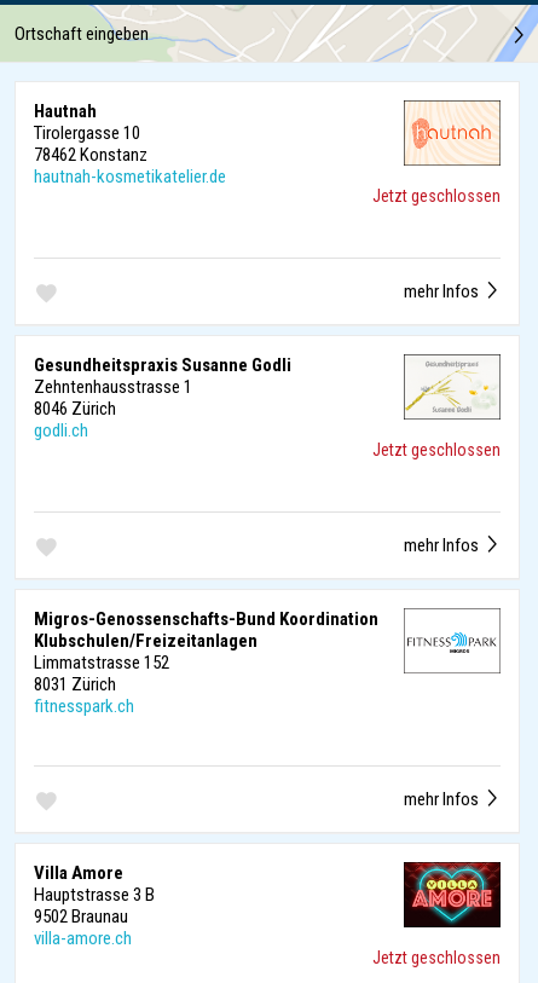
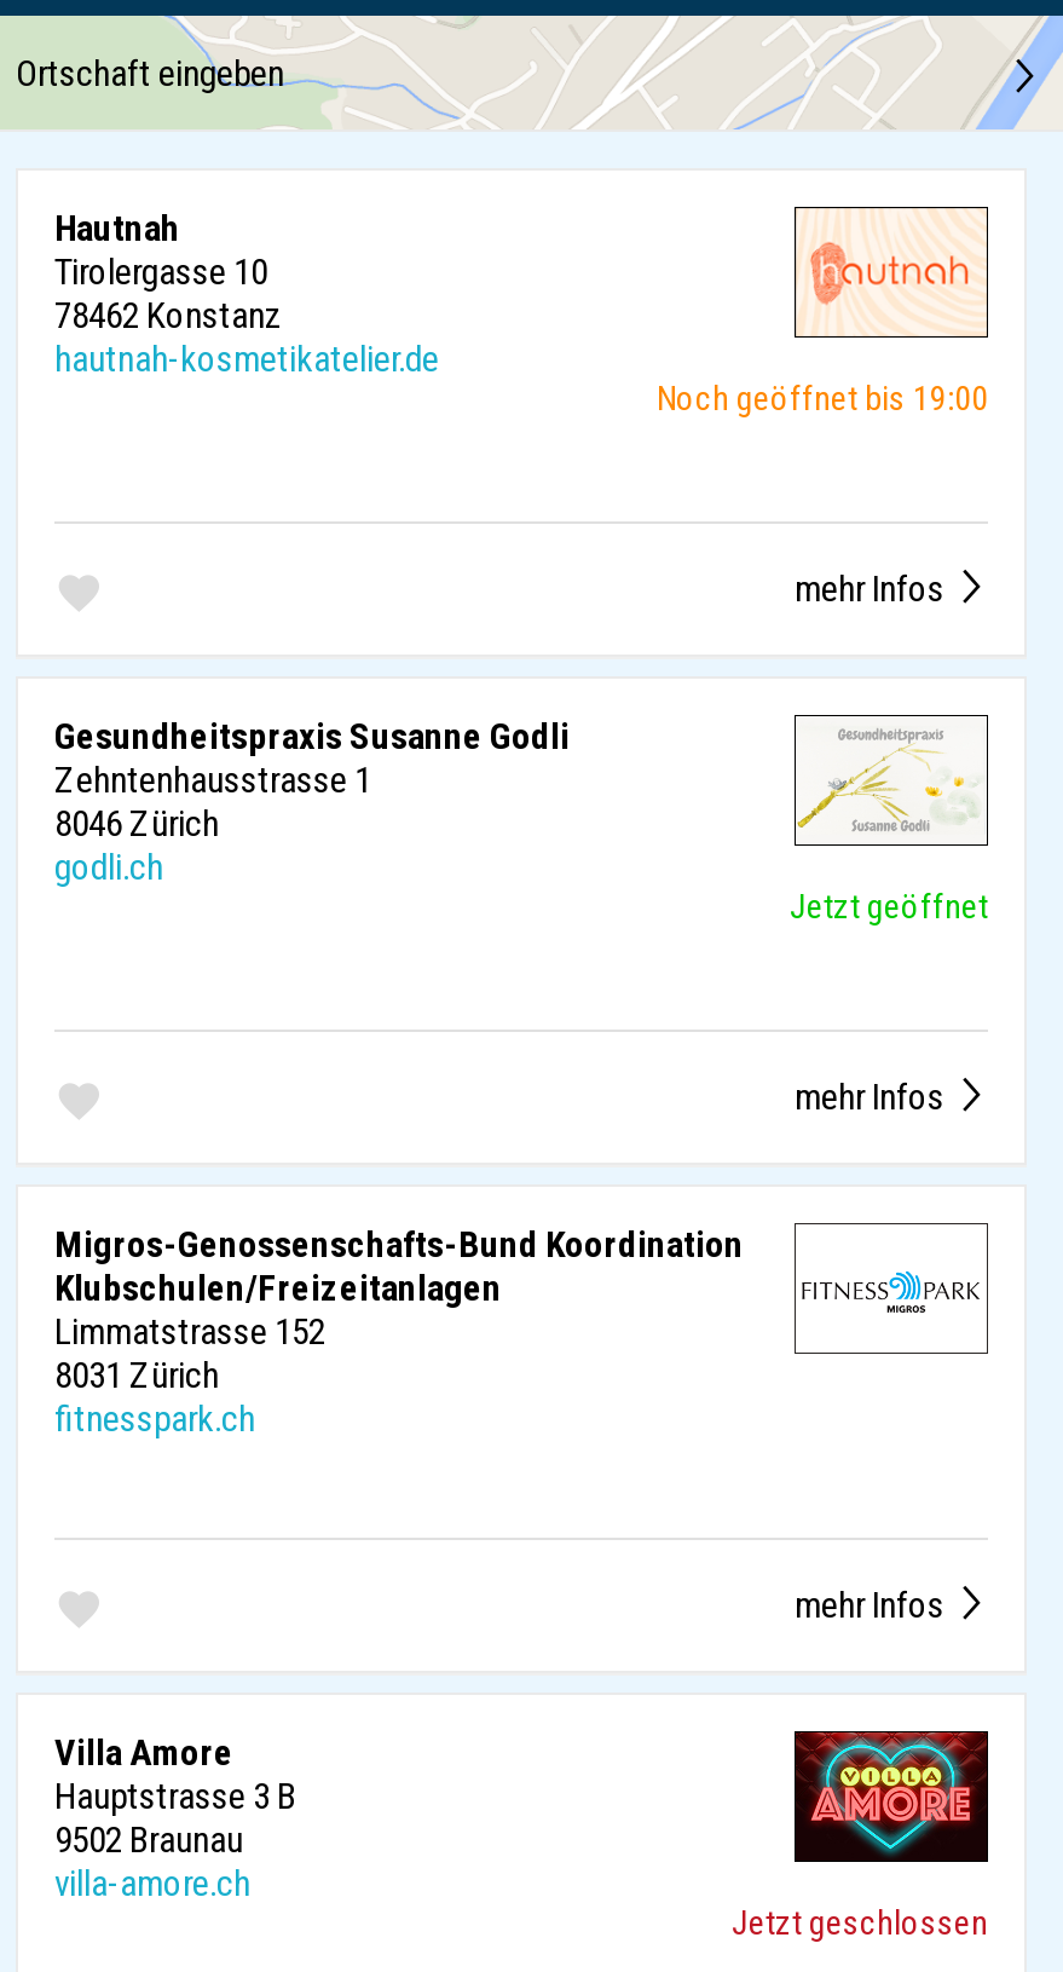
- Jetzt geschlossen
+ Noch geöffnet bis 19:00

- Jetzt geschlossen
+ Jetzt geöffnet
